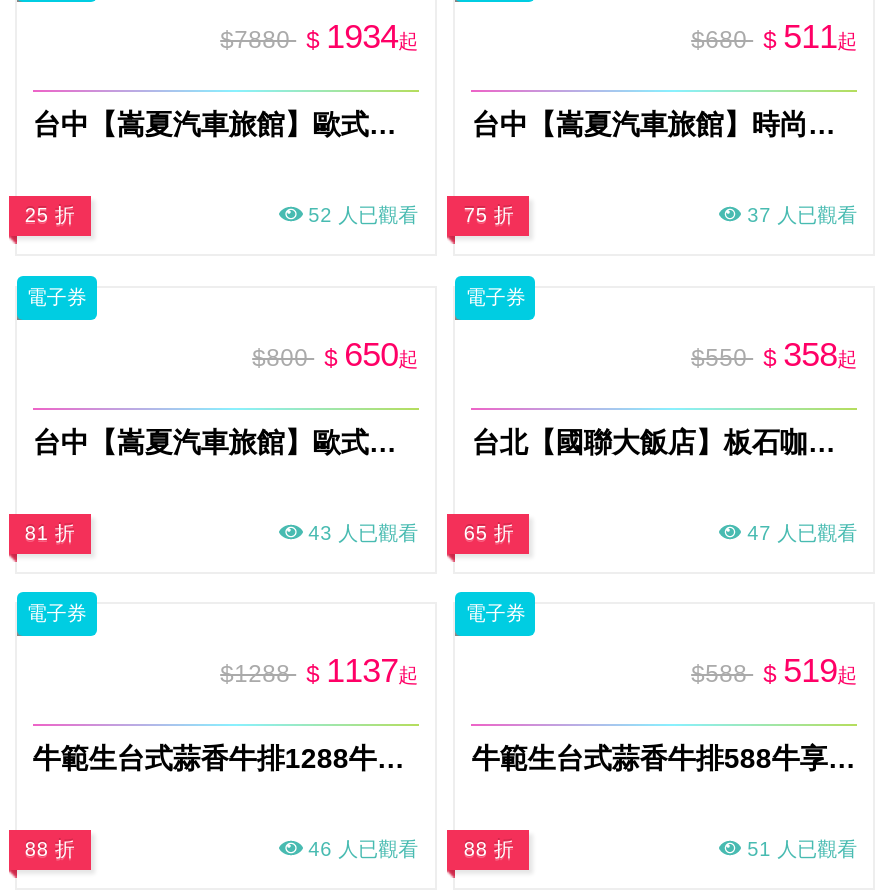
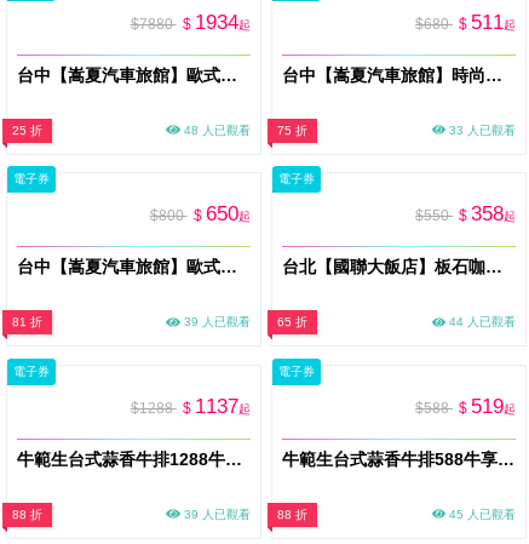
- 52 人已觀看
+ 48 人已觀看

- 37 人已觀看
+ 33 人已觀看

- 43 人已觀看
+ 39 人已觀看

- 47 人已觀看
+ 44 人已觀看

- 46 人已觀看
+ 39 人已觀看

- 51 人已觀看
+ 45 人已觀看
